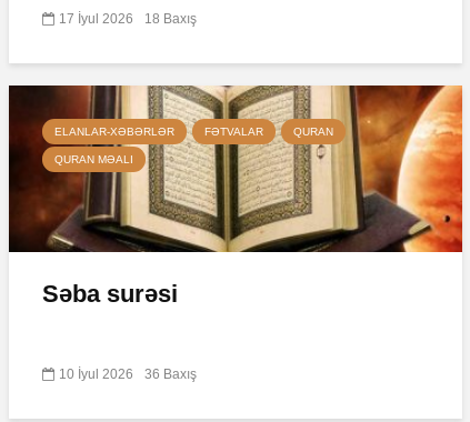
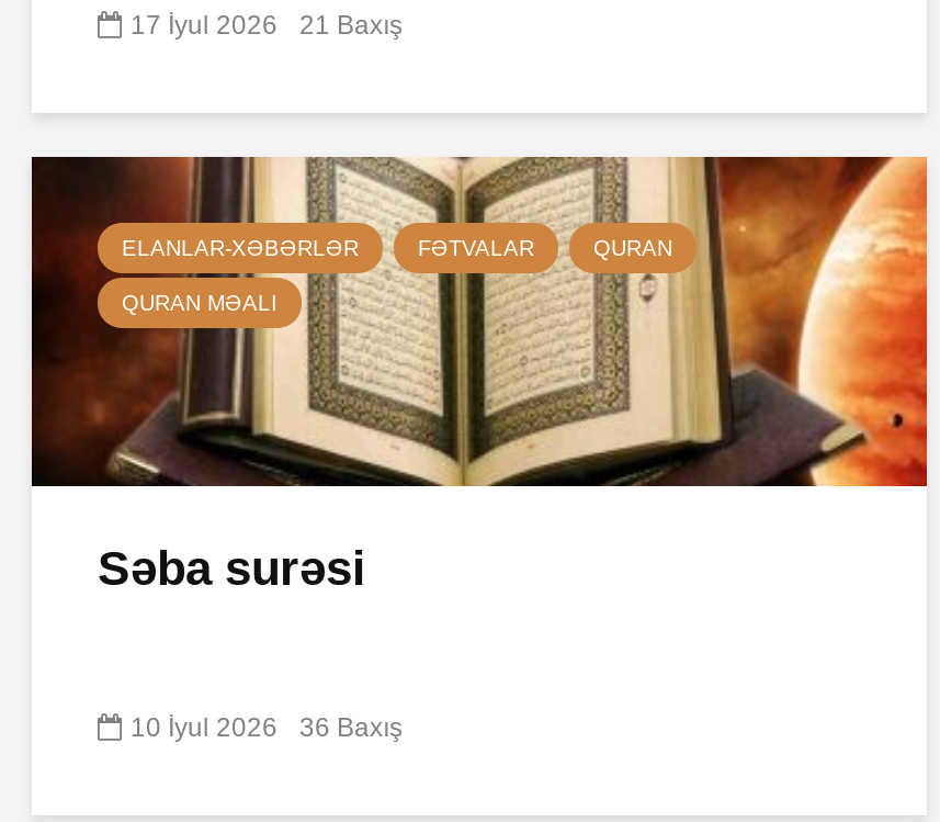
- 17 İyul 2026 18 Baxış
+ 17 İyul 2026 21 Baxış
